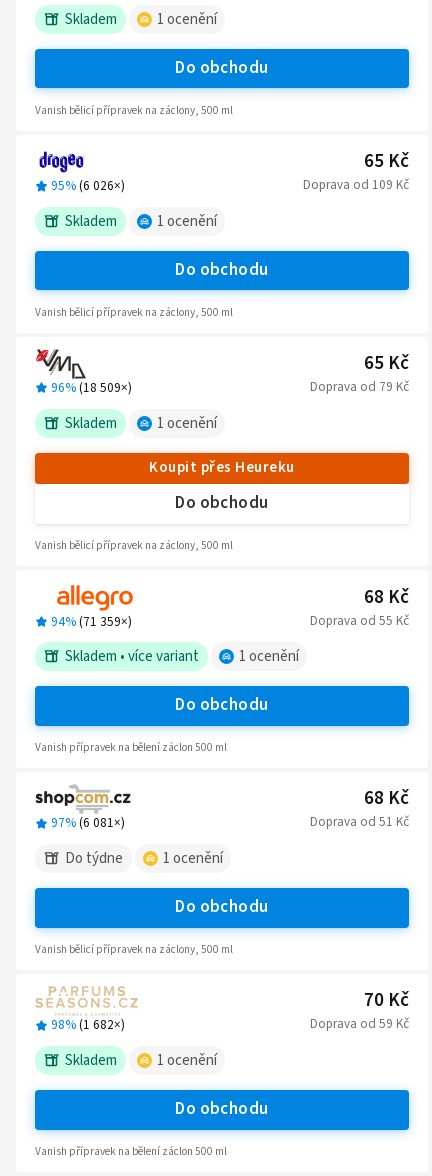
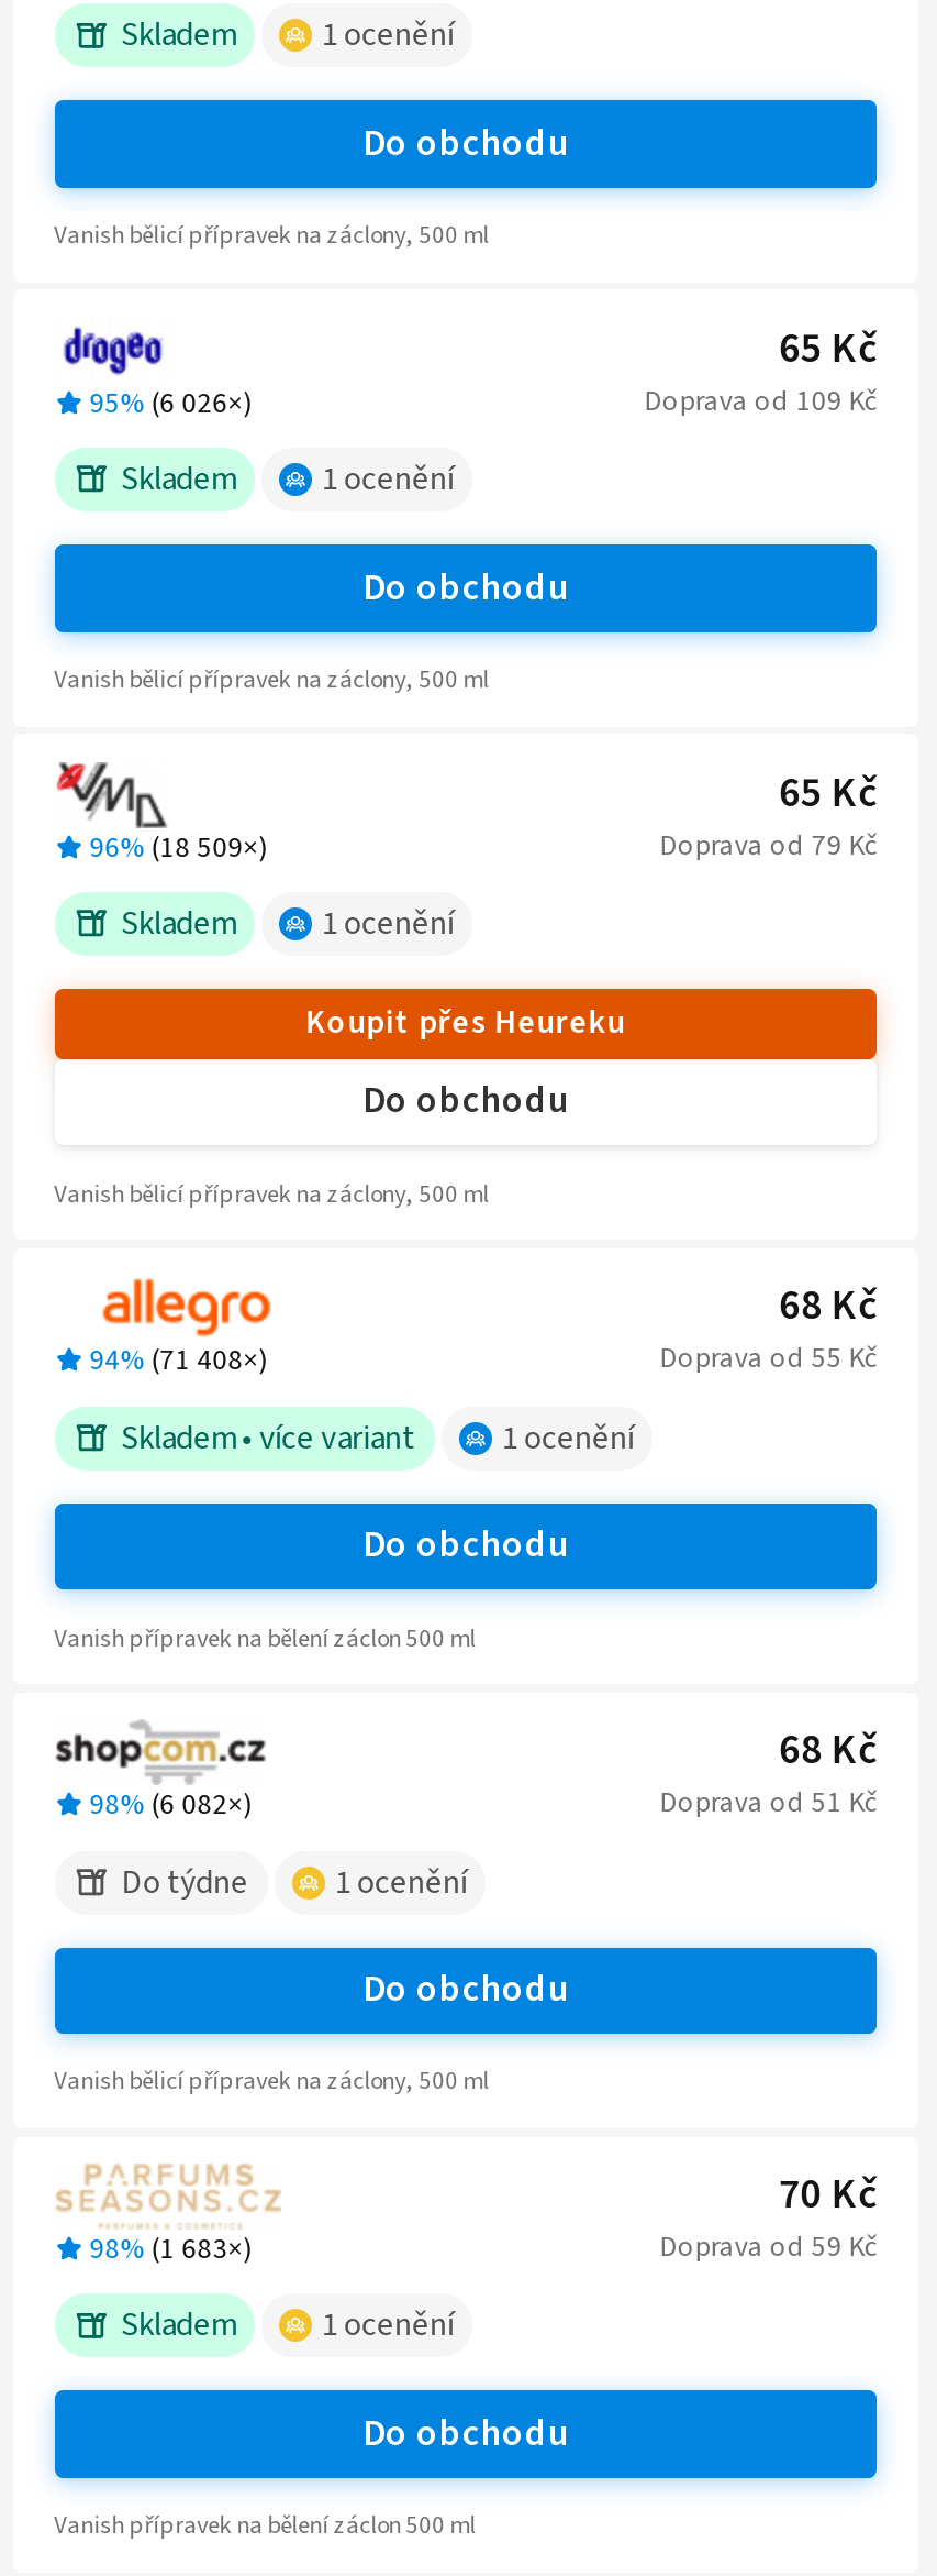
- 94% (71 359×)
+ 94% (71 408×)

- 97% (6 081×)
+ 98% (6 082×)

- 98% (1 682×)
+ 98% (1 683×)
